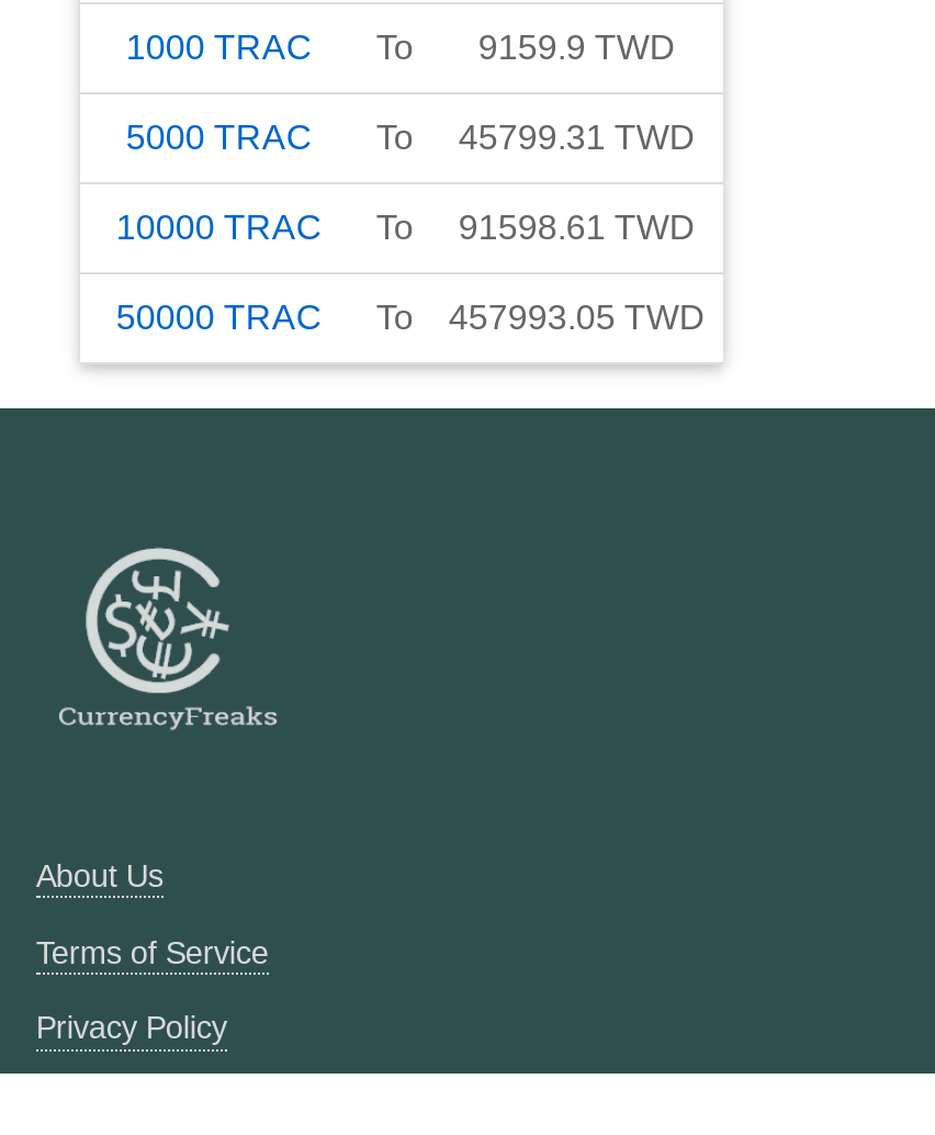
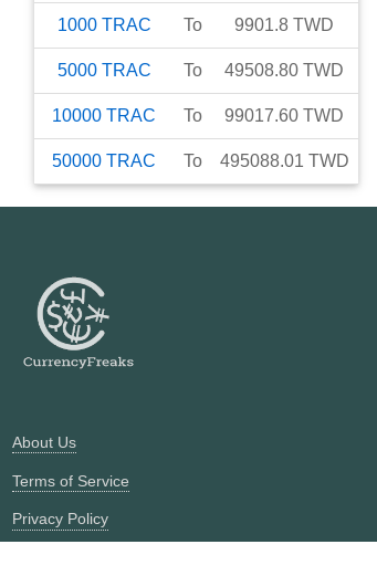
- 1000 TRAC To 9159.9 TWD
+ 1000 TRAC To 9901.8 TWD

- 5000 TRAC To 45799.31 TWD
+ 5000 TRAC To 49508.80 TWD

- 10000 TRAC To 91598.61 TWD
+ 10000 TRAC To 99017.60 TWD

- 50000 TRAC To 457993.05 TWD
+ 50000 TRAC To 495088.01 TWD
